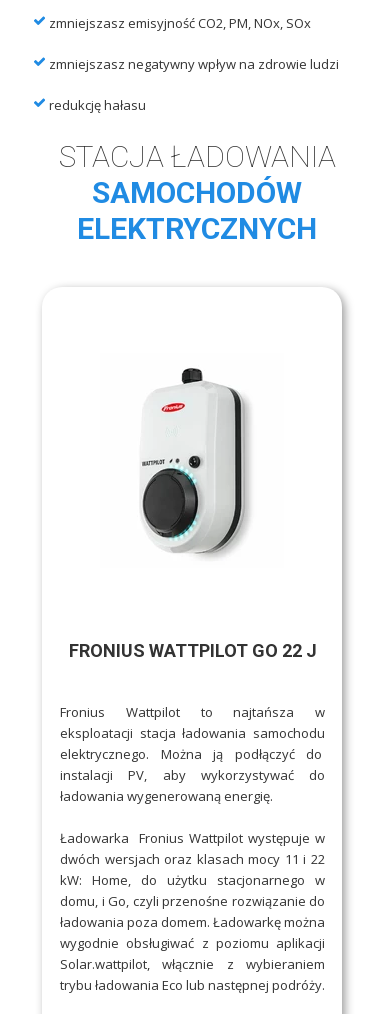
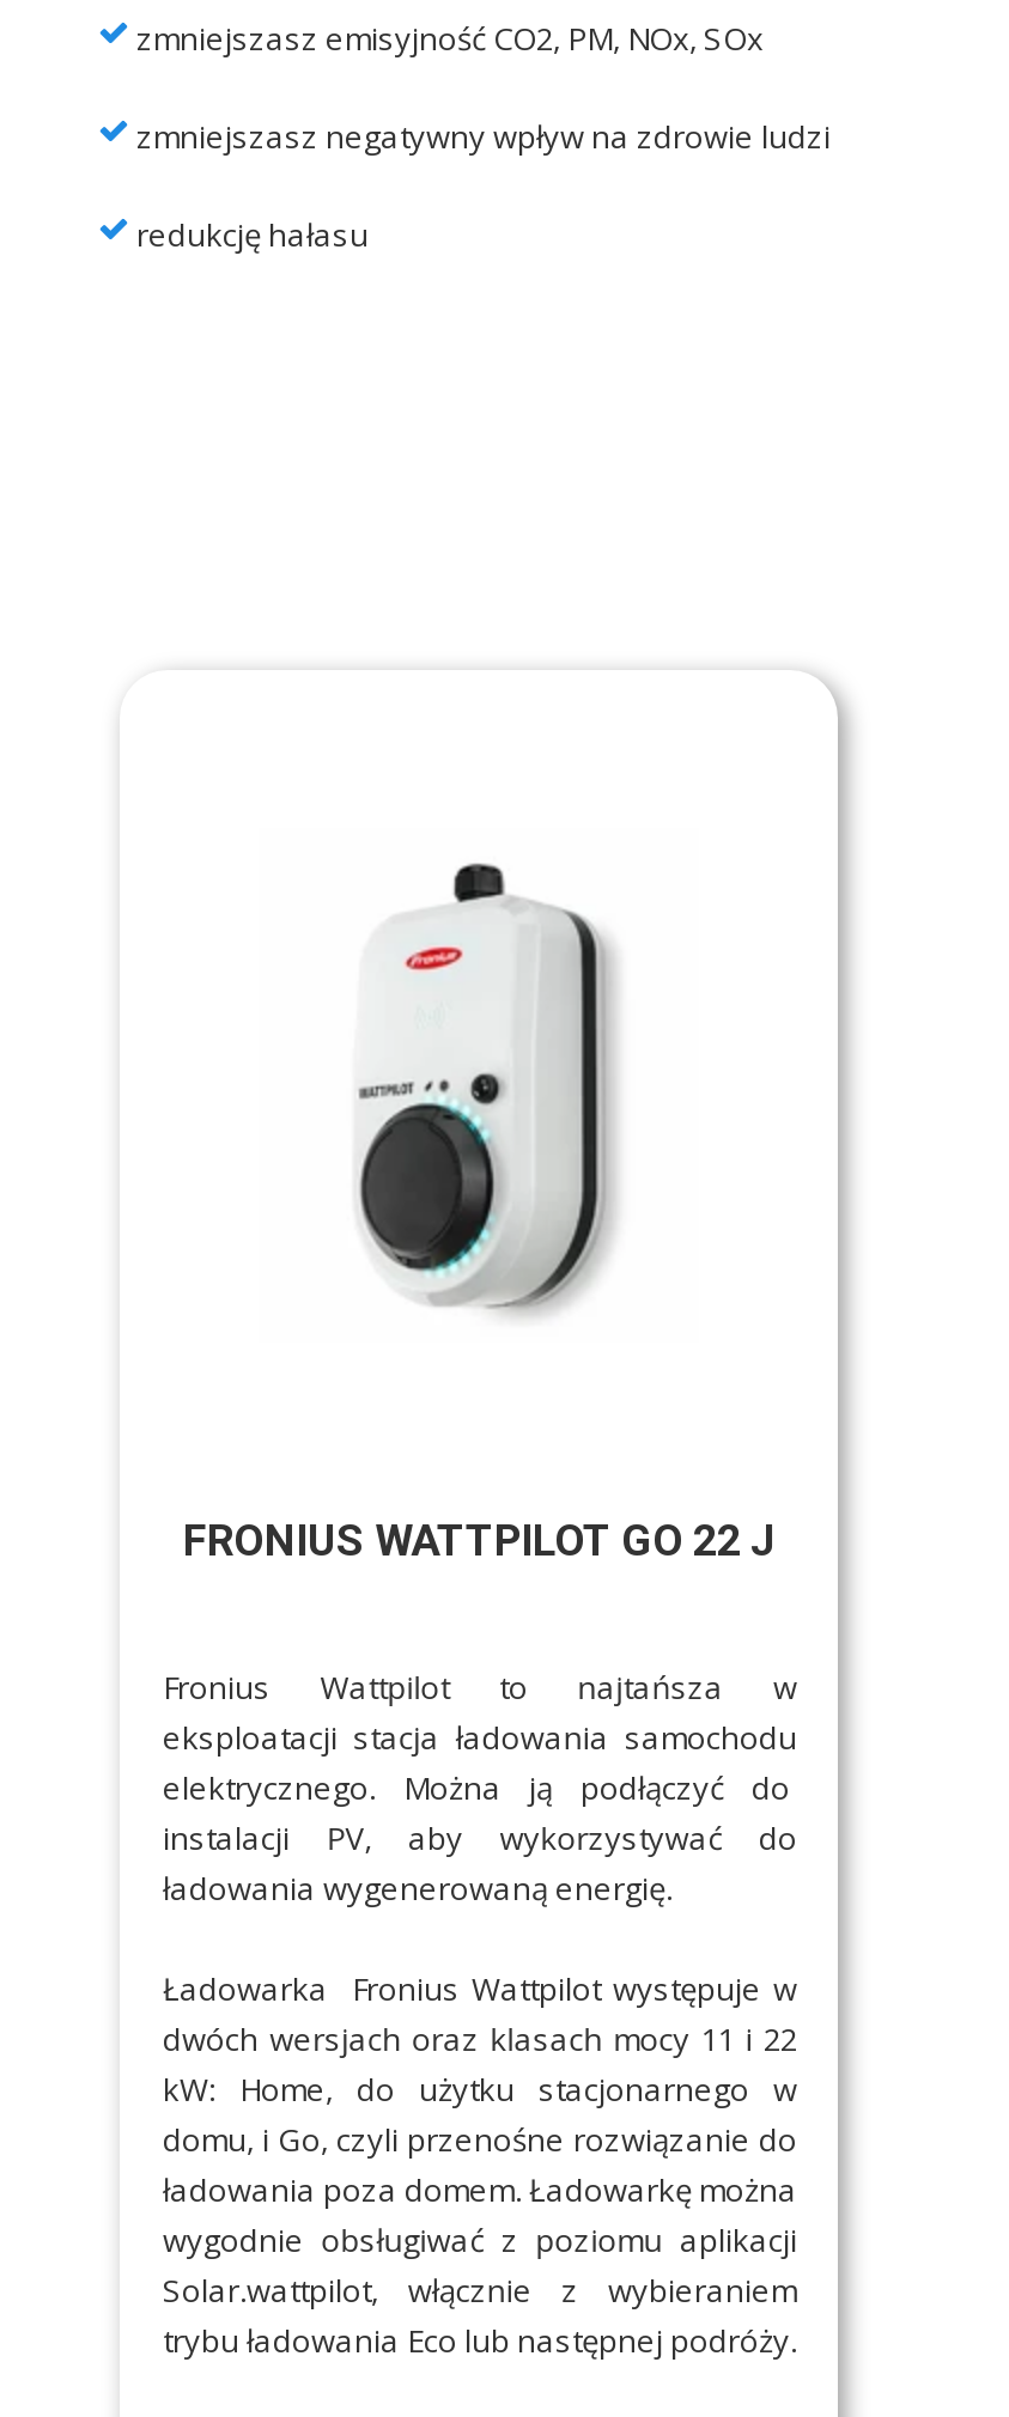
- STACJA ŁADOWANIA
- SAMOCHODÓW
- ELEKTRYCZNYCH
